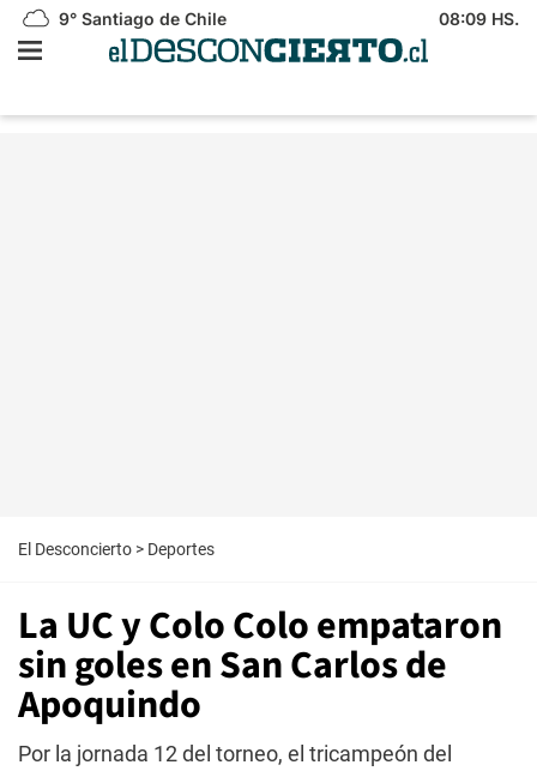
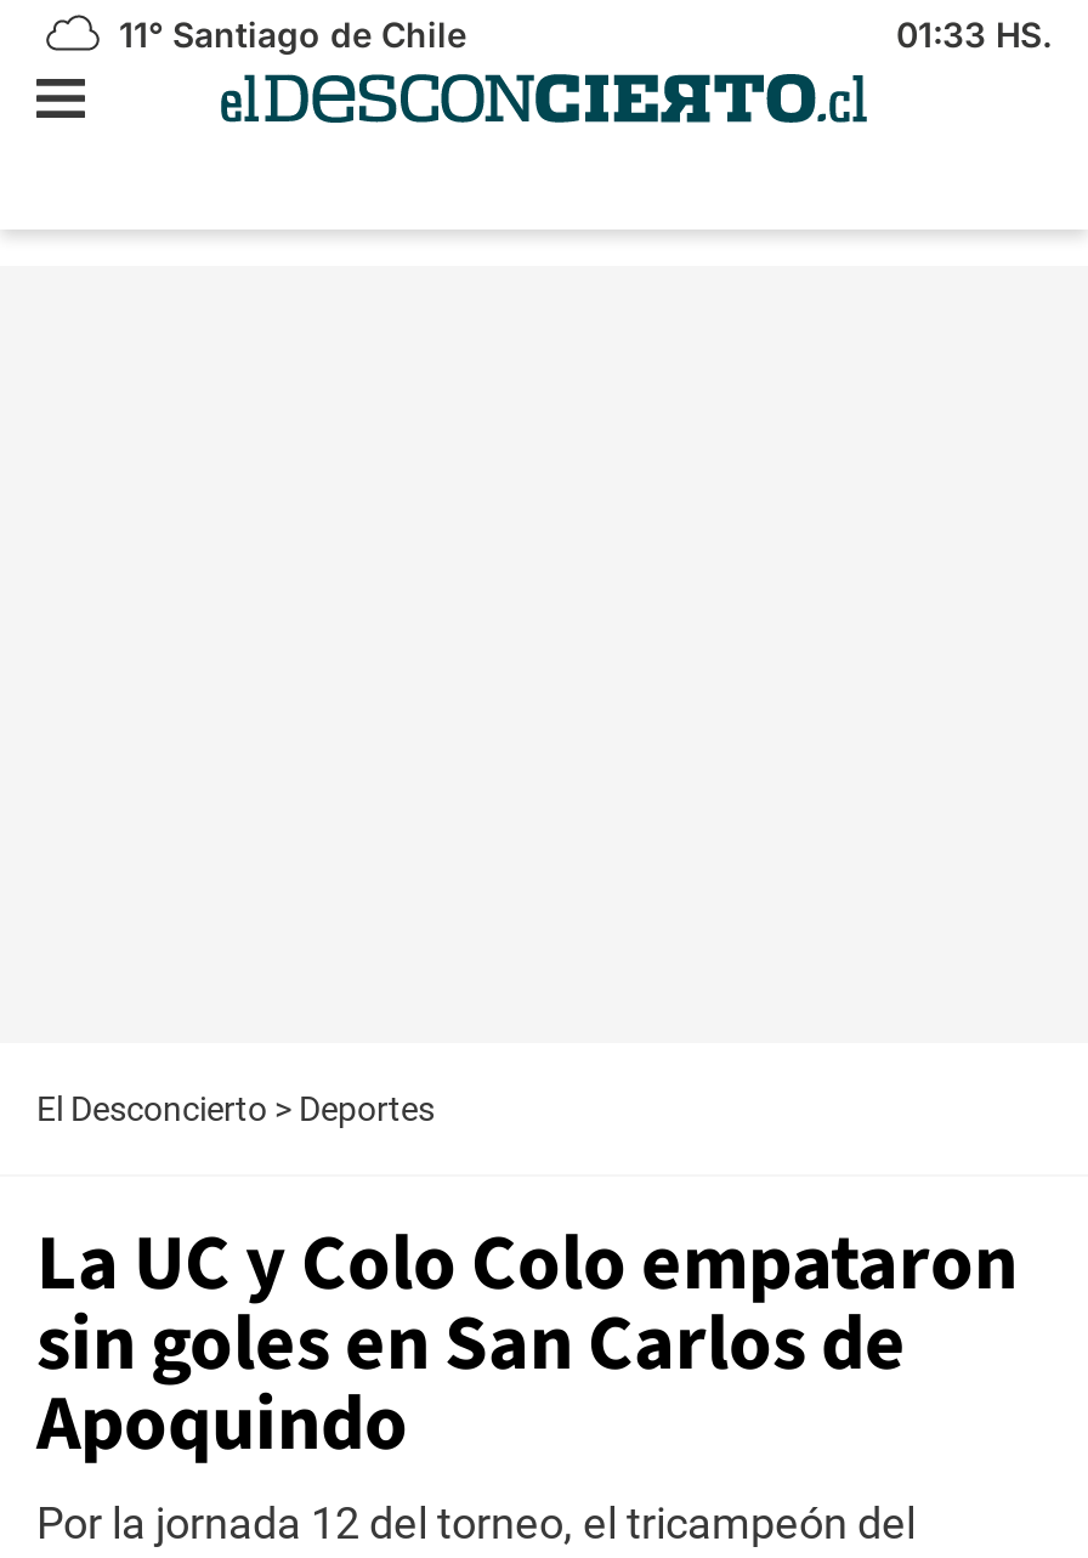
- 9° Santiago de Chile
+ 11° Santiago de Chile

- 08:09 HS.
+ 01:33 HS.
